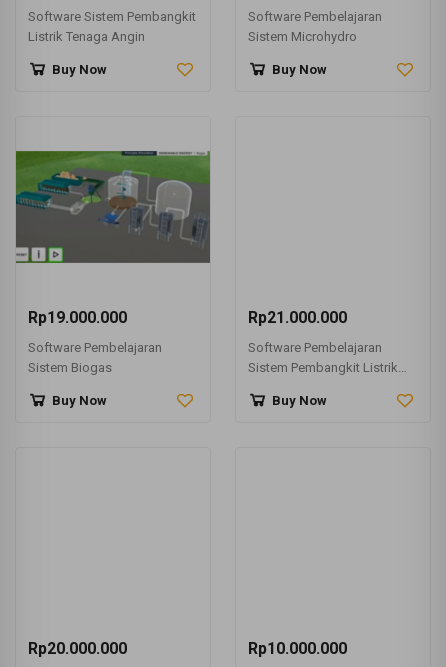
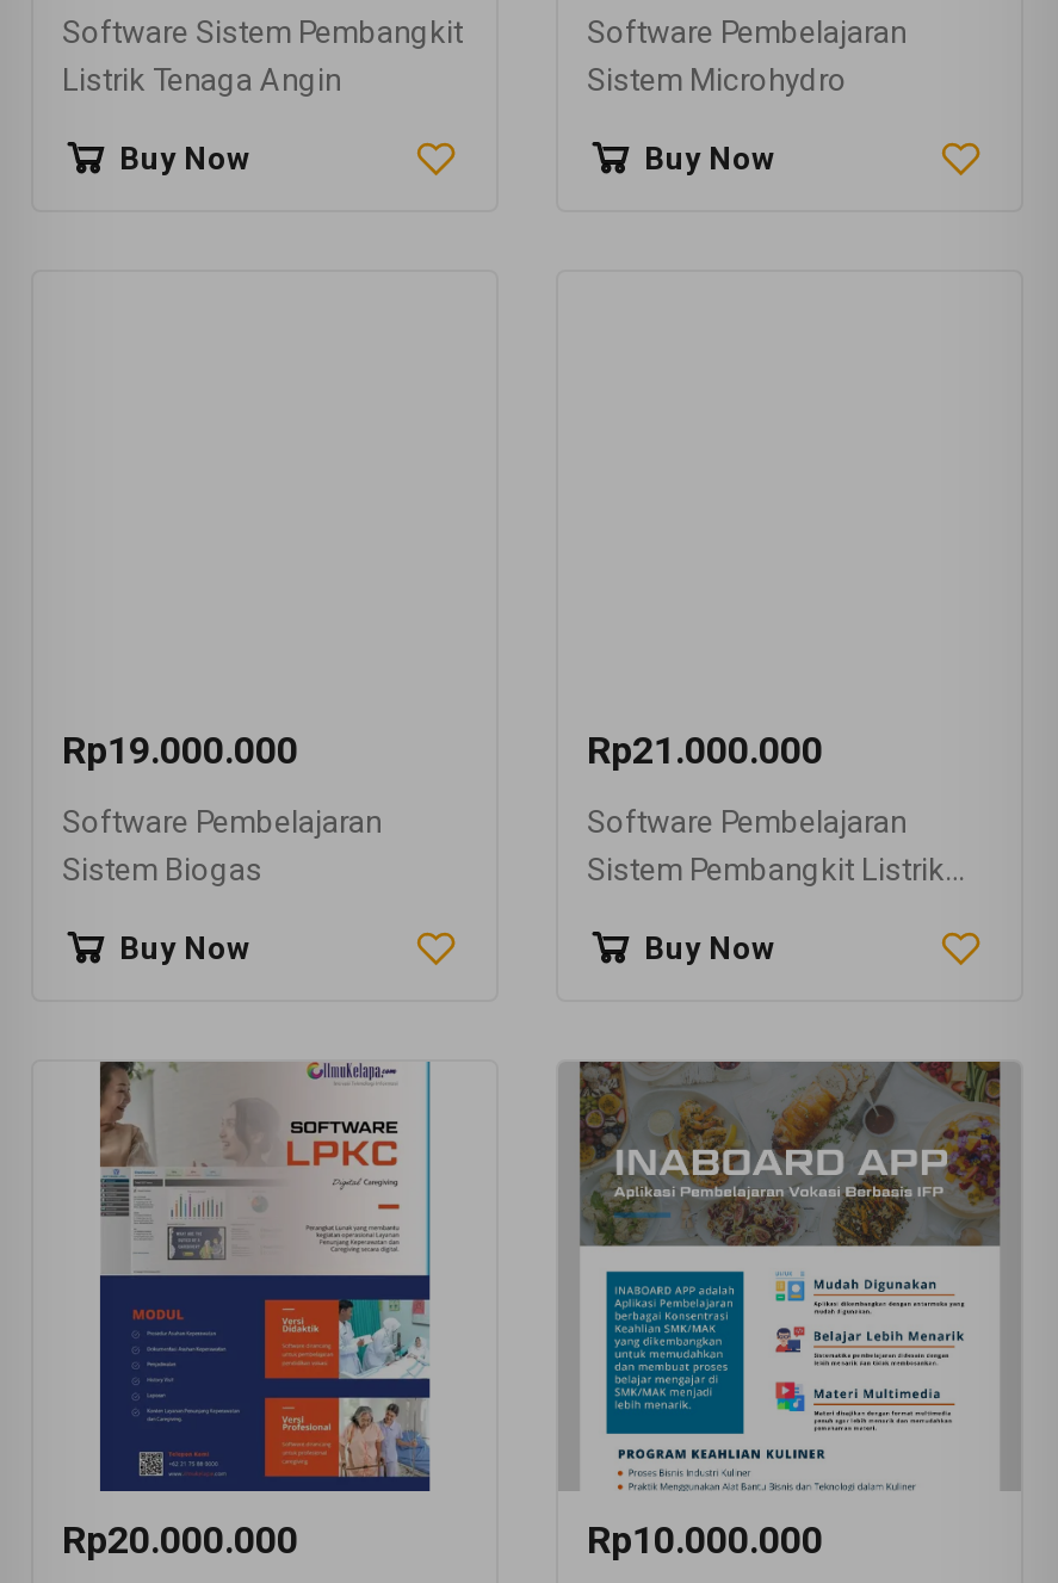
- [image]

+ [image]

+ [image]
